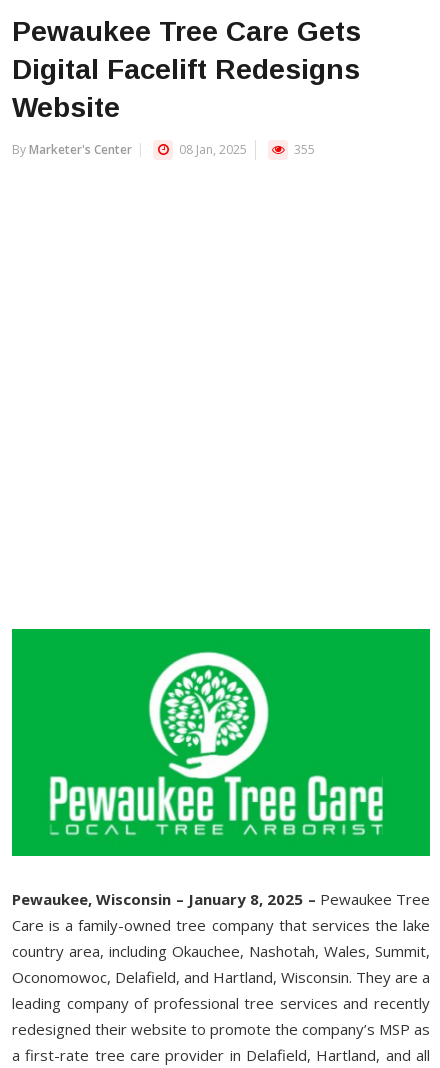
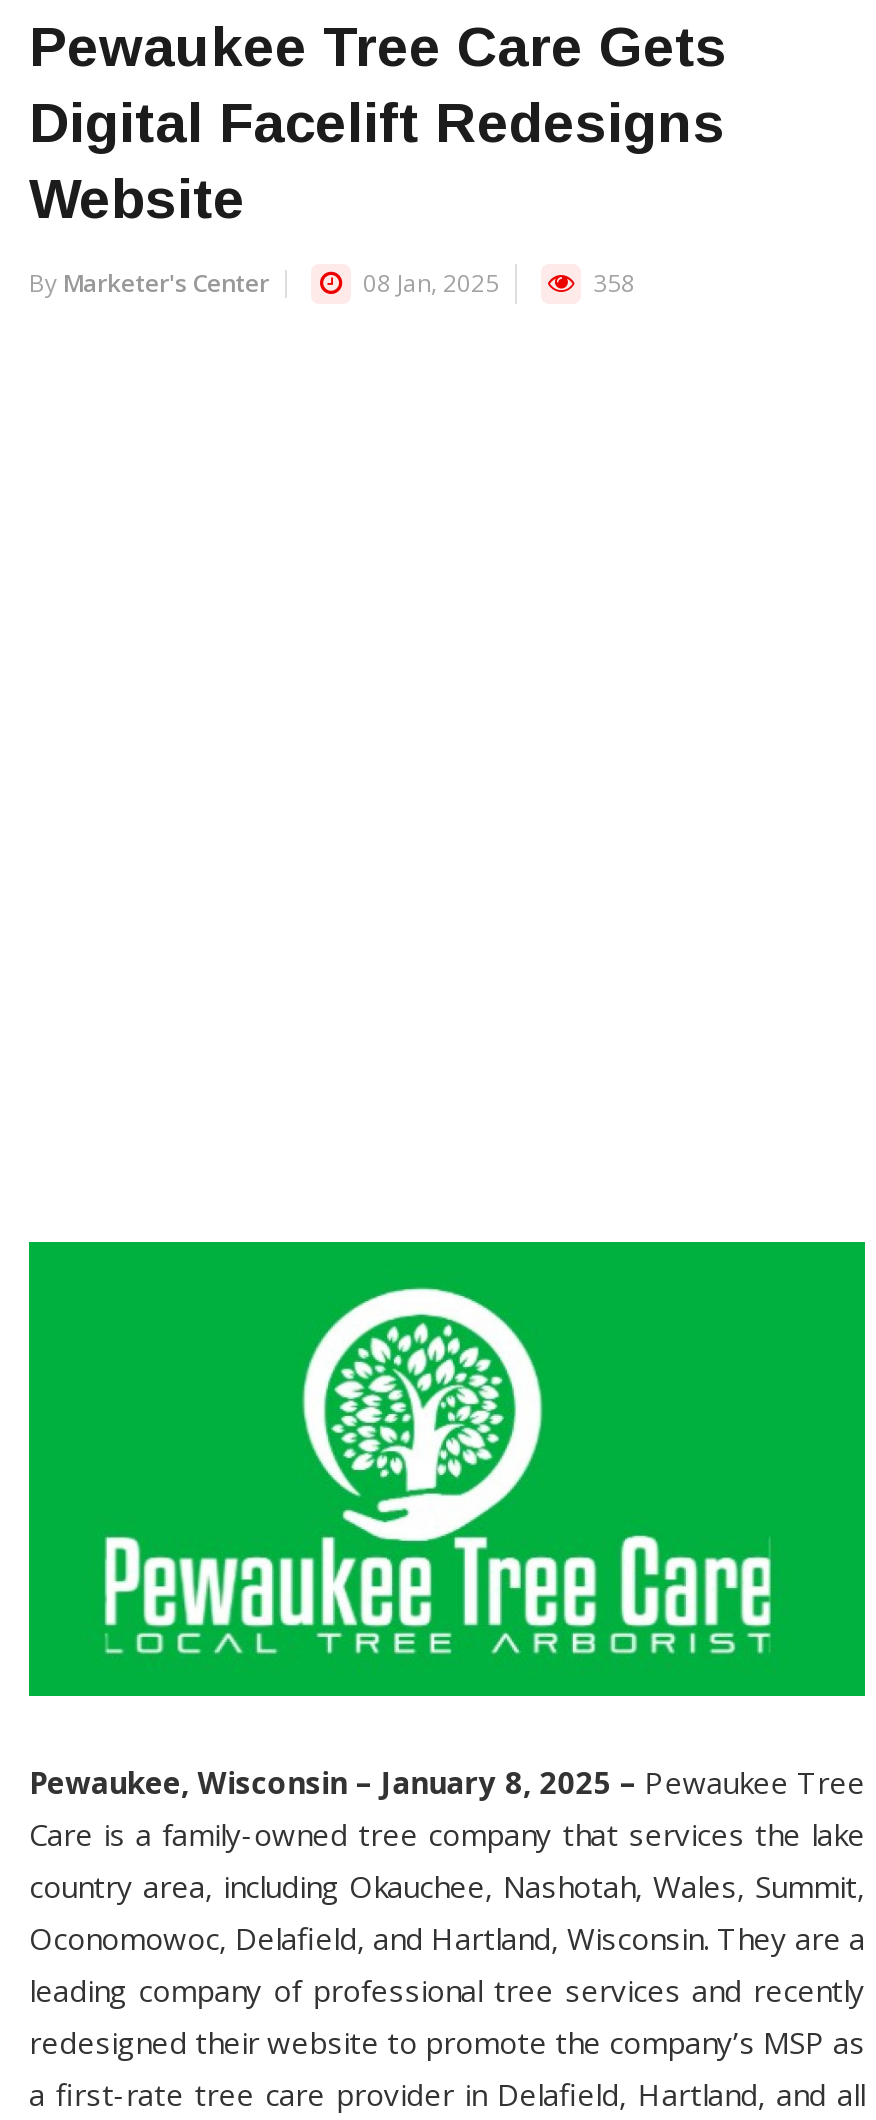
- 355
+ 358
